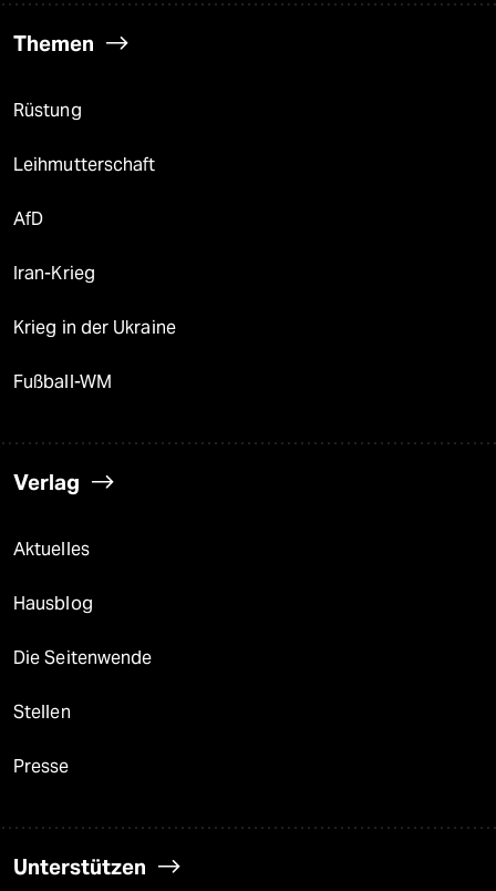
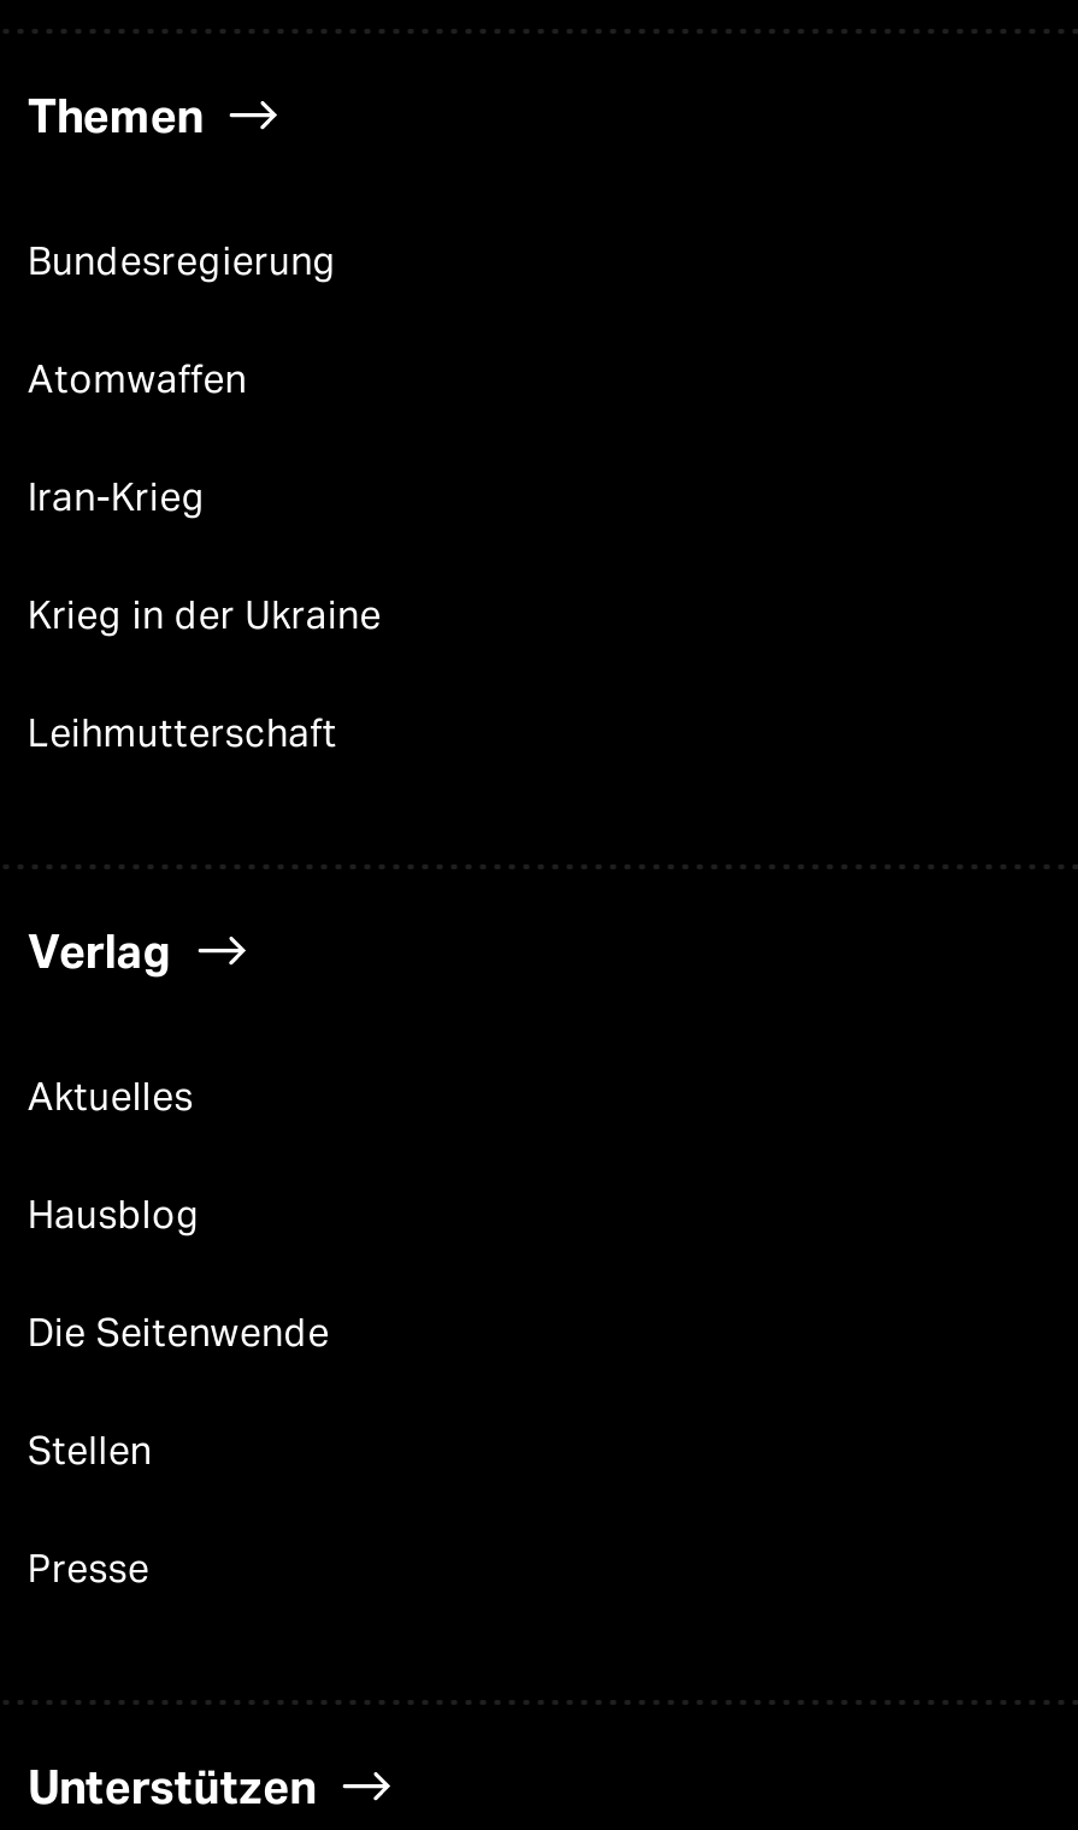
- Rüstung
- AfD
+ Bundesregierung
+ Atomwaffen

moved down: Leihmutterschaft

- Fußball-WM
